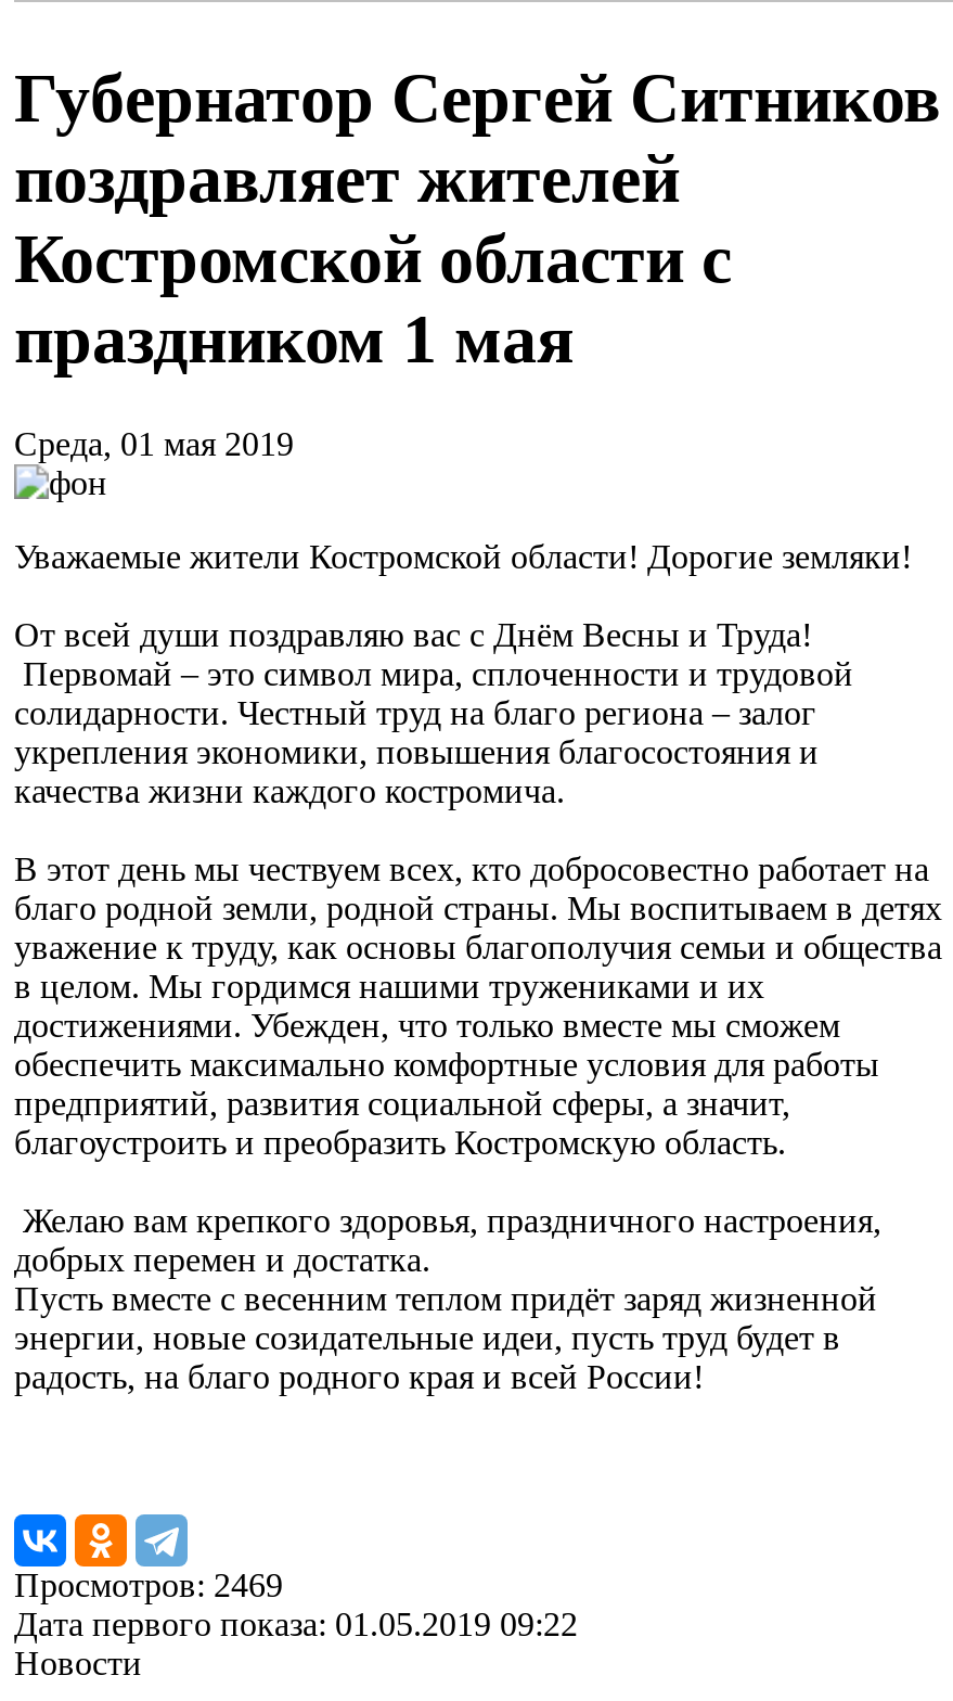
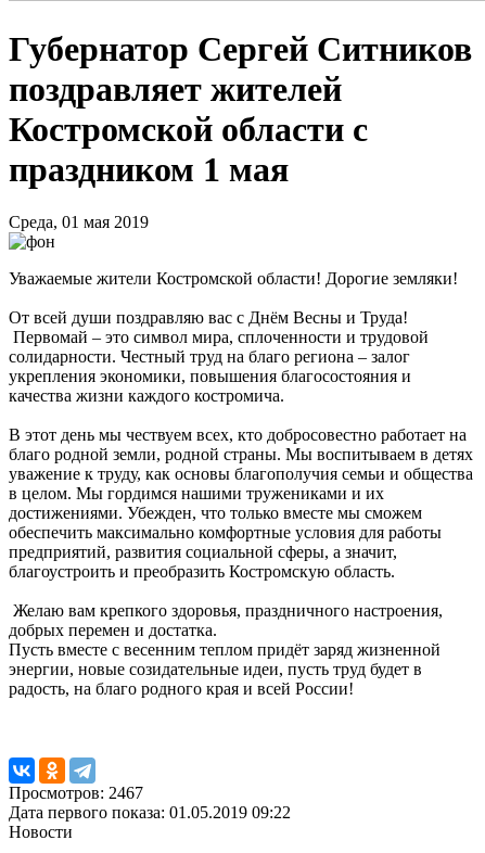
- Просмотров: 2469
+ Просмотров: 2467
